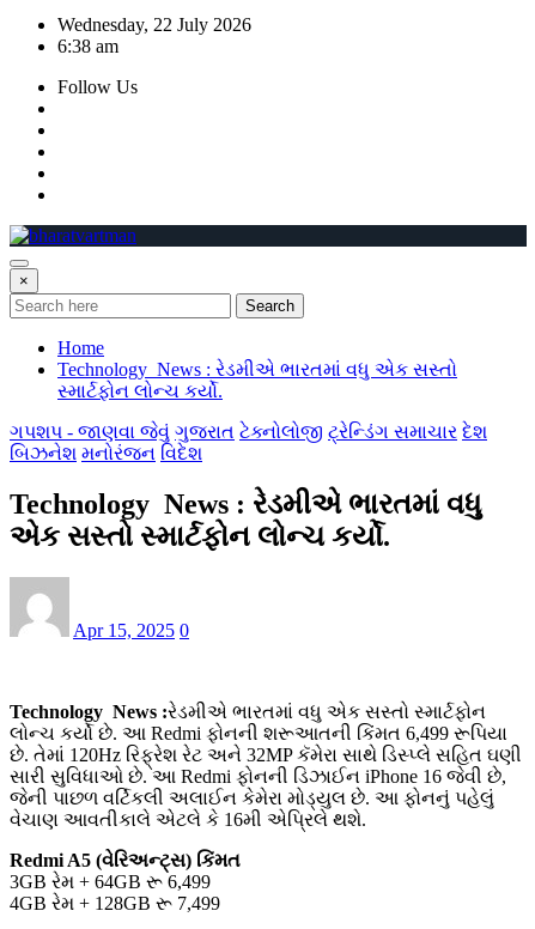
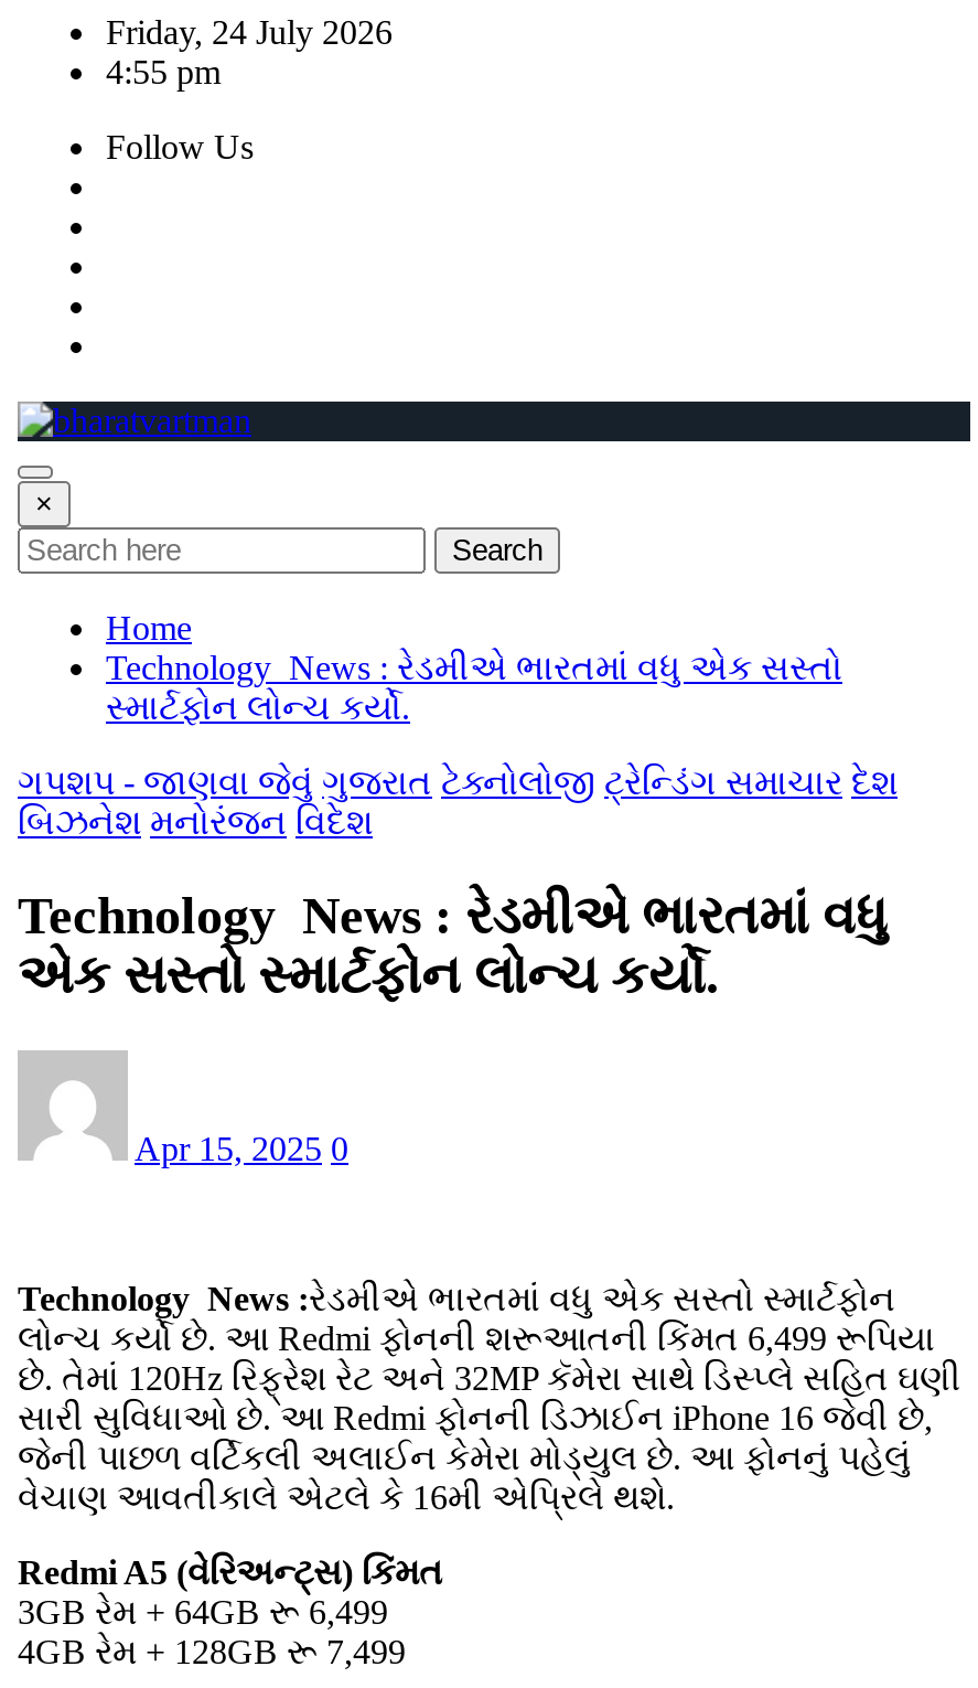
- Wednesday, 22 July 2026
- 6:38 am
+ Friday, 24 July 2026
+ 4:55 pm
